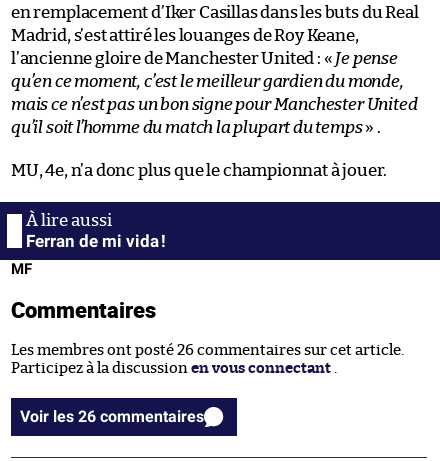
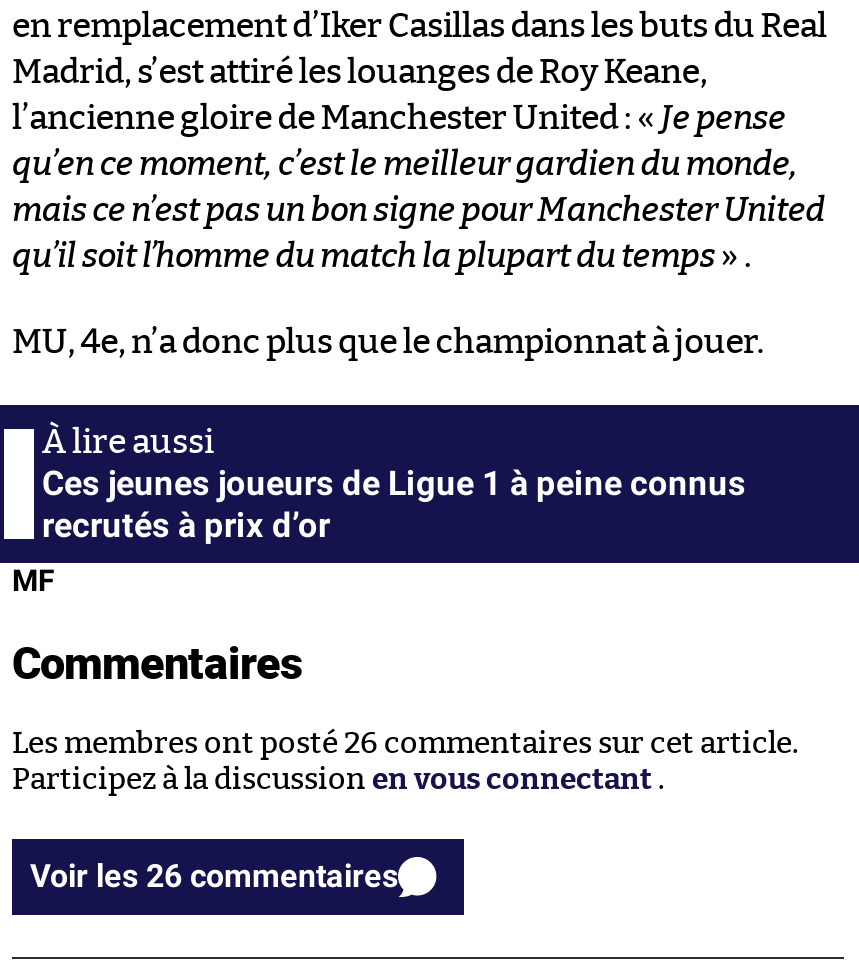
- Ferran de mi vida !
+ Ces jeunes joueurs de Ligue 1 à peine connus
+ recrutés à prix d’or
